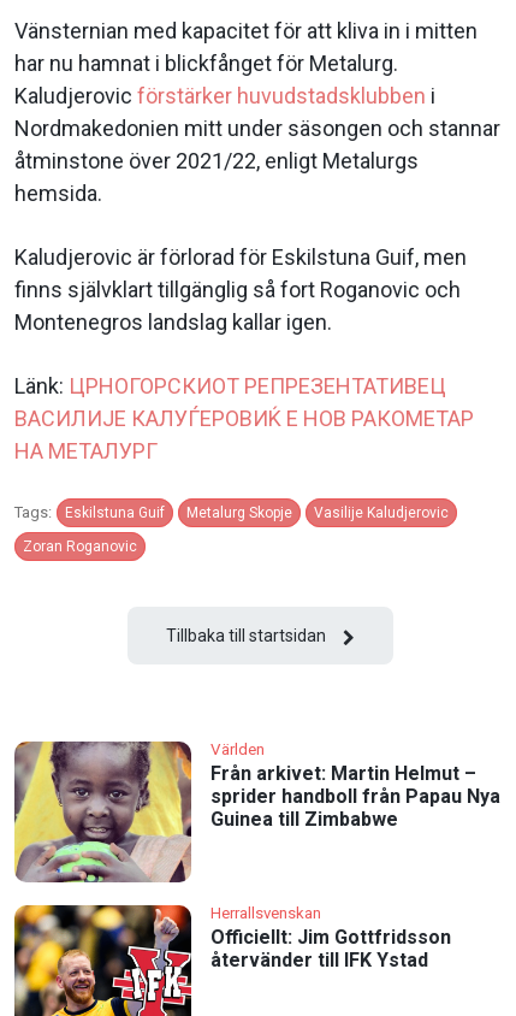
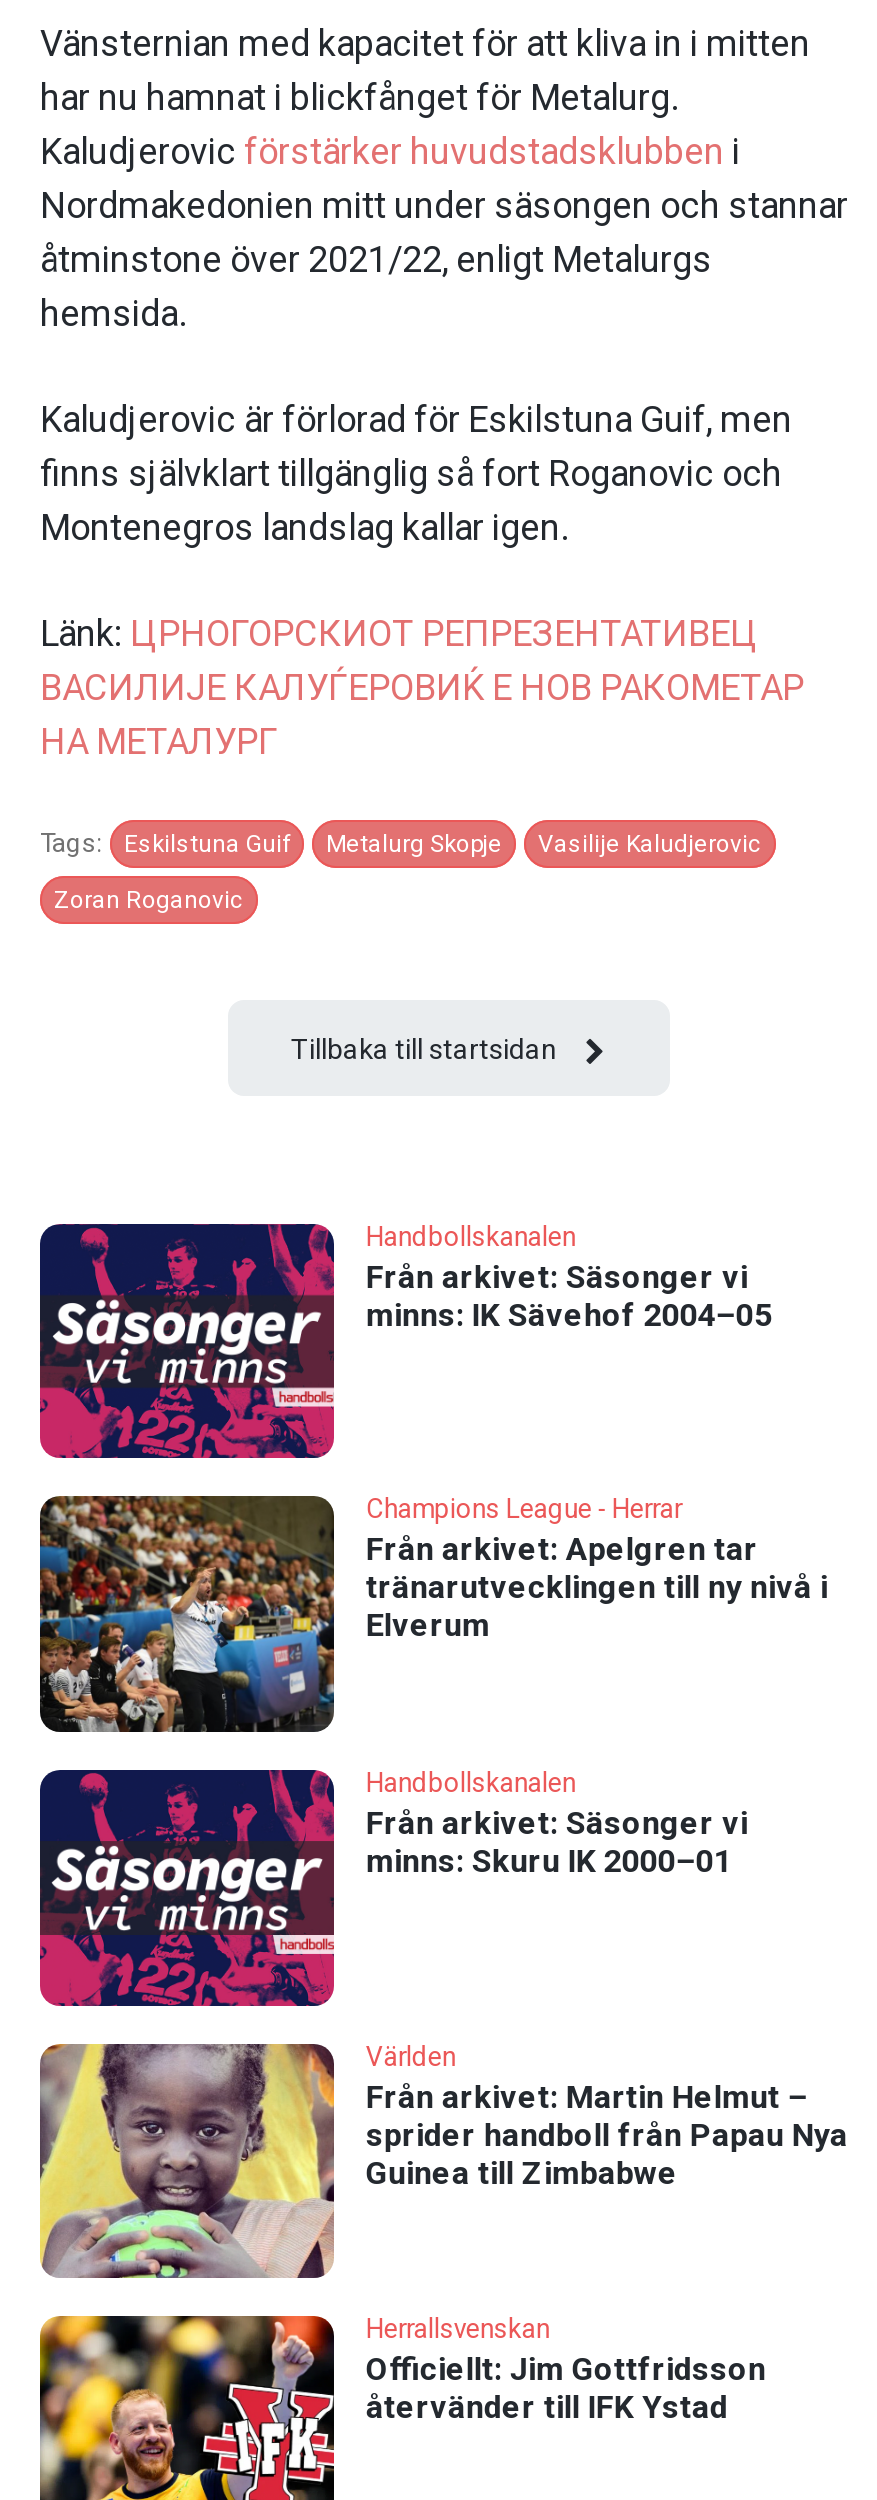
+ [image]
+ Handbollskanalen
+ Från arkivet: Säsonger vi
+ minns: IK Sävehof 2004–05

+ [image]
+ Champions League - Herrar
+ Från arkivet: Apelgren tar
+ tränarutvecklingen till ny nivå i
+ Elverum

+ [image]
+ Handbollskanalen
+ Från arkivet: Säsonger vi
+ minns: Skuru IK 2000–01
